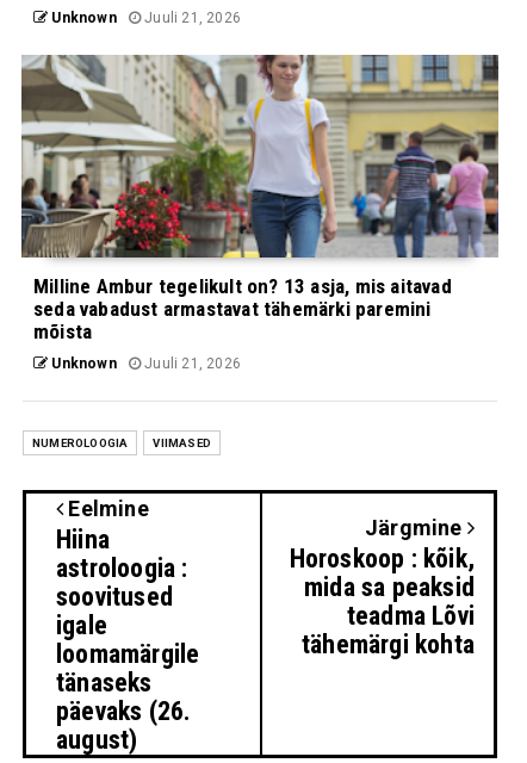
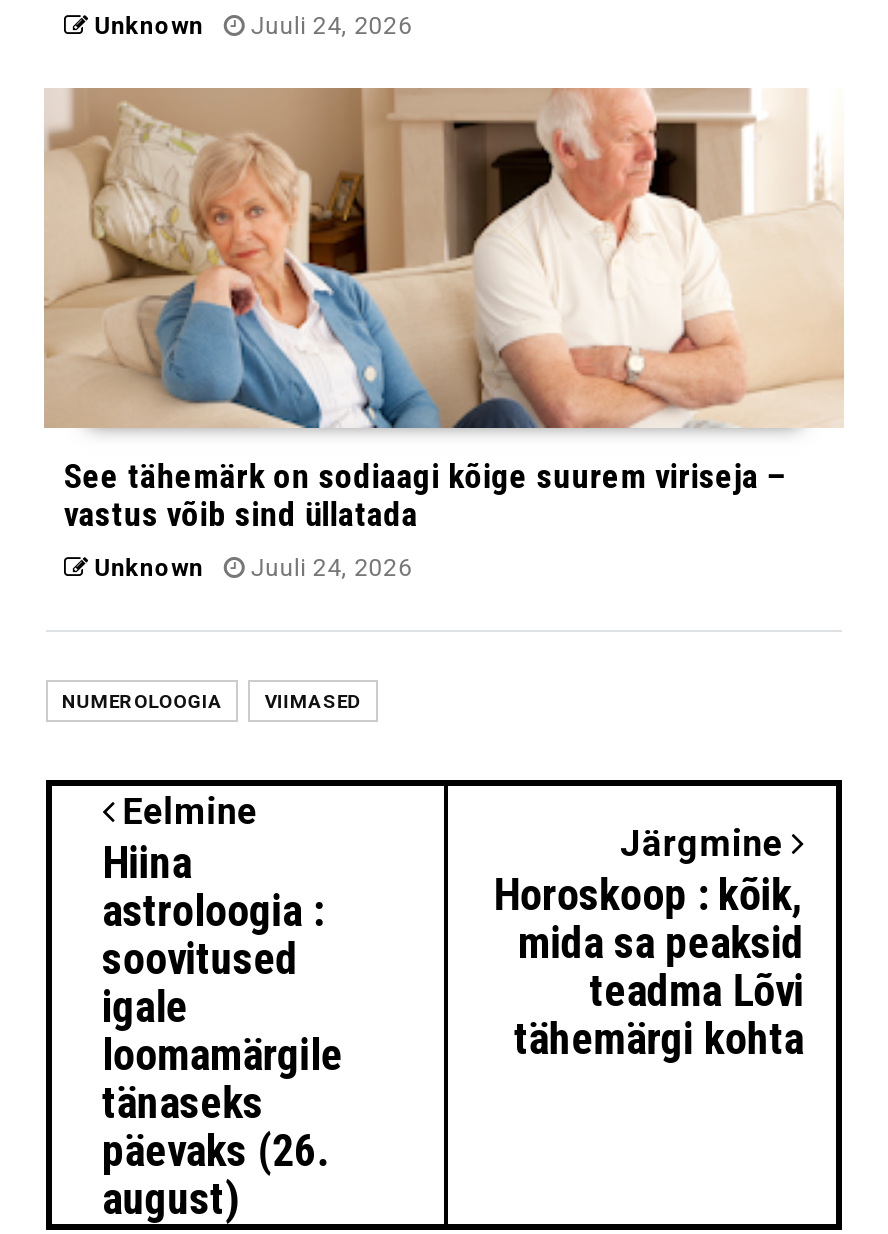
- Unknown Juuli 21, 2026
+ Unknown Juuli 24, 2026

- [image]
- Milline Ambur tegelikult on? 13 asja, mis aitavad
- seda vabadust armastavat tähemärki paremini
- mõista
+ [image]
+ See tähemärk on sodiaagi kõige suurem viriseja –
+ vastus võib sind üllatada

- Unknown Juuli 21, 2026
+ Unknown Juuli 24, 2026
